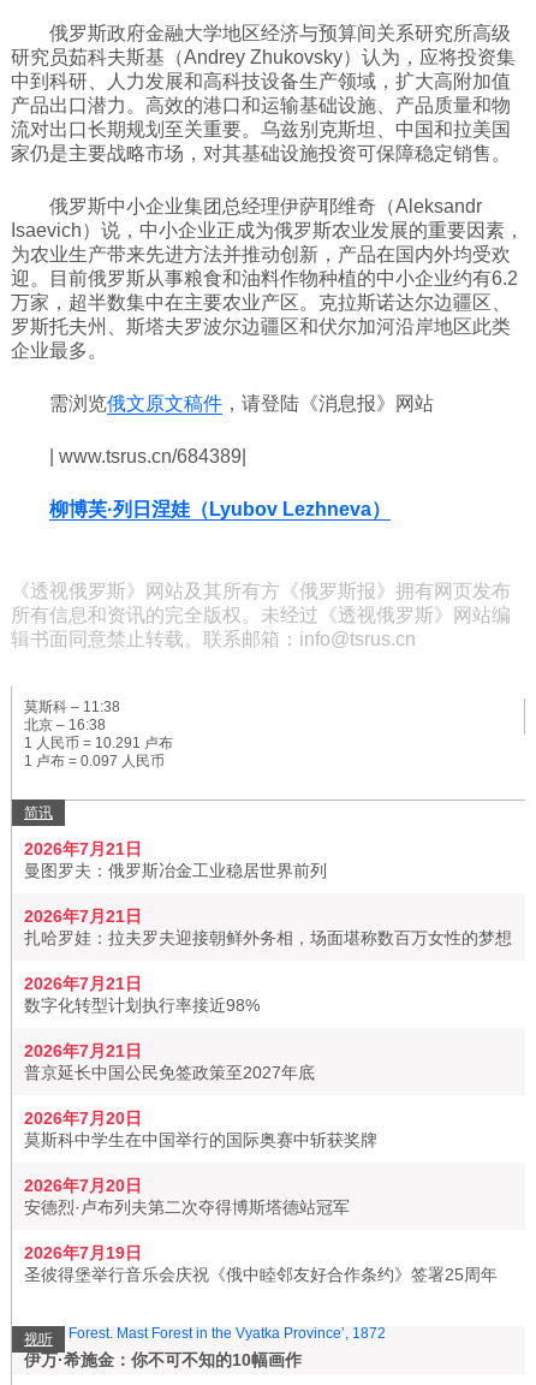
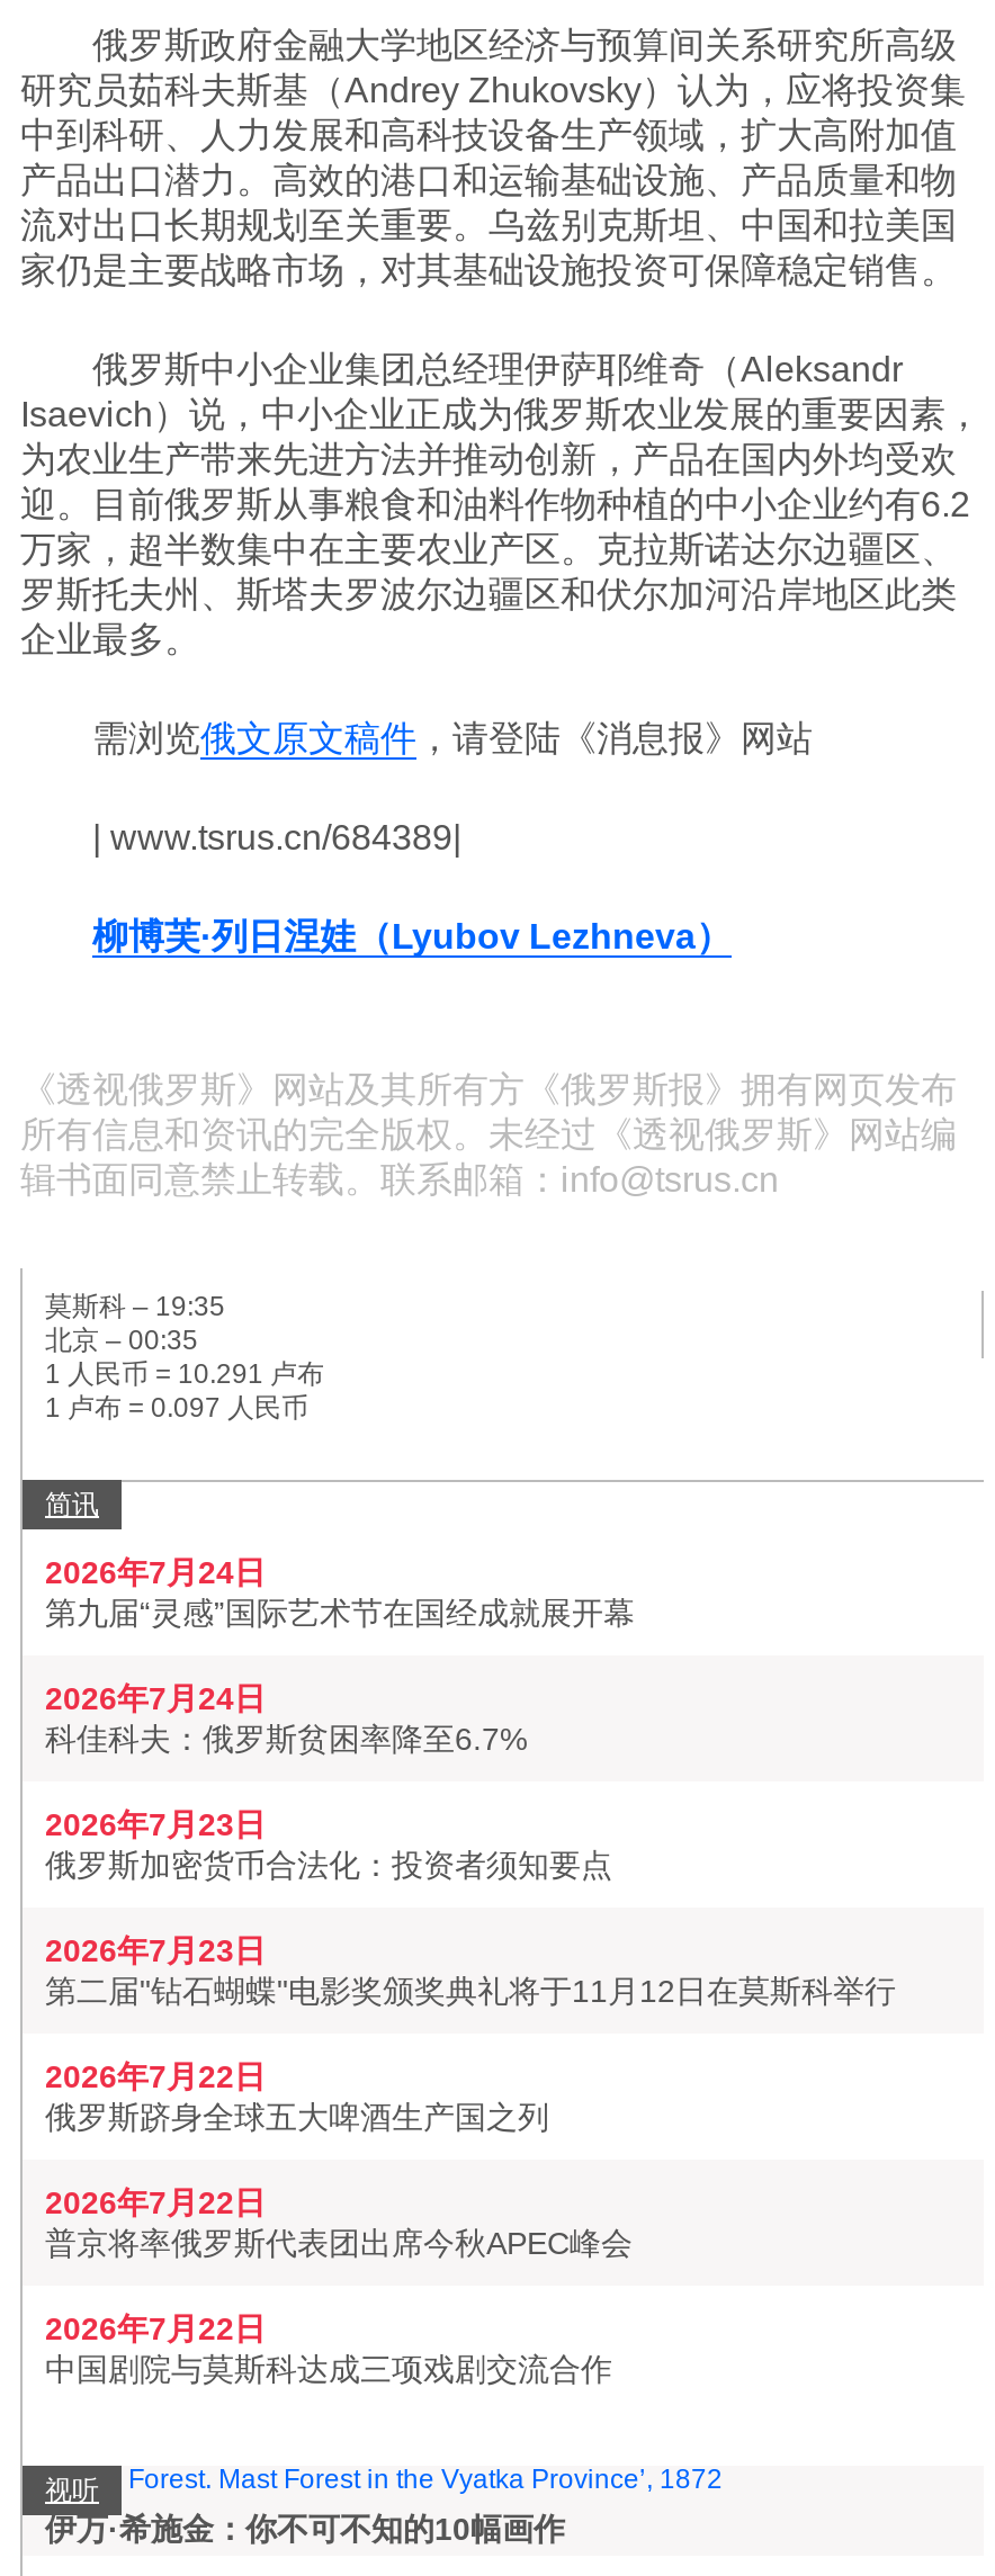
- 莫斯科 – 11:38
+ 莫斯科 – 19:35

- 北京 – 16:38
+ 北京 – 00:35

- 2026年7月21日
- 曼图罗夫：俄罗斯冶金工业稳居世界前列
+ 2026年7月24日
+ 第九届“灵感”国际艺术节在国经成就展开幕

- 2026年7月21日
- 扎哈罗娃：拉夫罗夫迎接朝鲜外务相，场面堪称数百万女性的梦想
+ 2026年7月24日
+ 科佳科夫：俄罗斯贫困率降至6.7%

- 2026年7月21日
- 数字化转型计划执行率接近98%
+ 2026年7月23日
+ 俄罗斯加密货币合法化：投资者须知要点

- 2026年7月21日
- 普京延长中国公民免签政策至2027年底
+ 2026年7月23日
+ 第二届"钻石蝴蝶"电影奖颁奖典礼将于11月12日在莫斯科举行

- 2026年7月20日
- 莫斯科中学生在中国举行的国际奥赛中斩获奖牌
+ 2026年7月22日
+ 俄罗斯跻身全球五大啤酒生产国之列

- 2026年7月20日
- 安德烈·卢布列夫第二次夺得博斯塔德站冠军
+ 2026年7月22日
+ 普京将率俄罗斯代表团出席今秋APEC峰会

- 2026年7月19日
- 圣彼得堡举行音乐会庆祝《俄中睦邻友好合作条约》签署25周年
+ 2026年7月22日
+ 中国剧院与莫斯科达成三项戏剧交流合作
